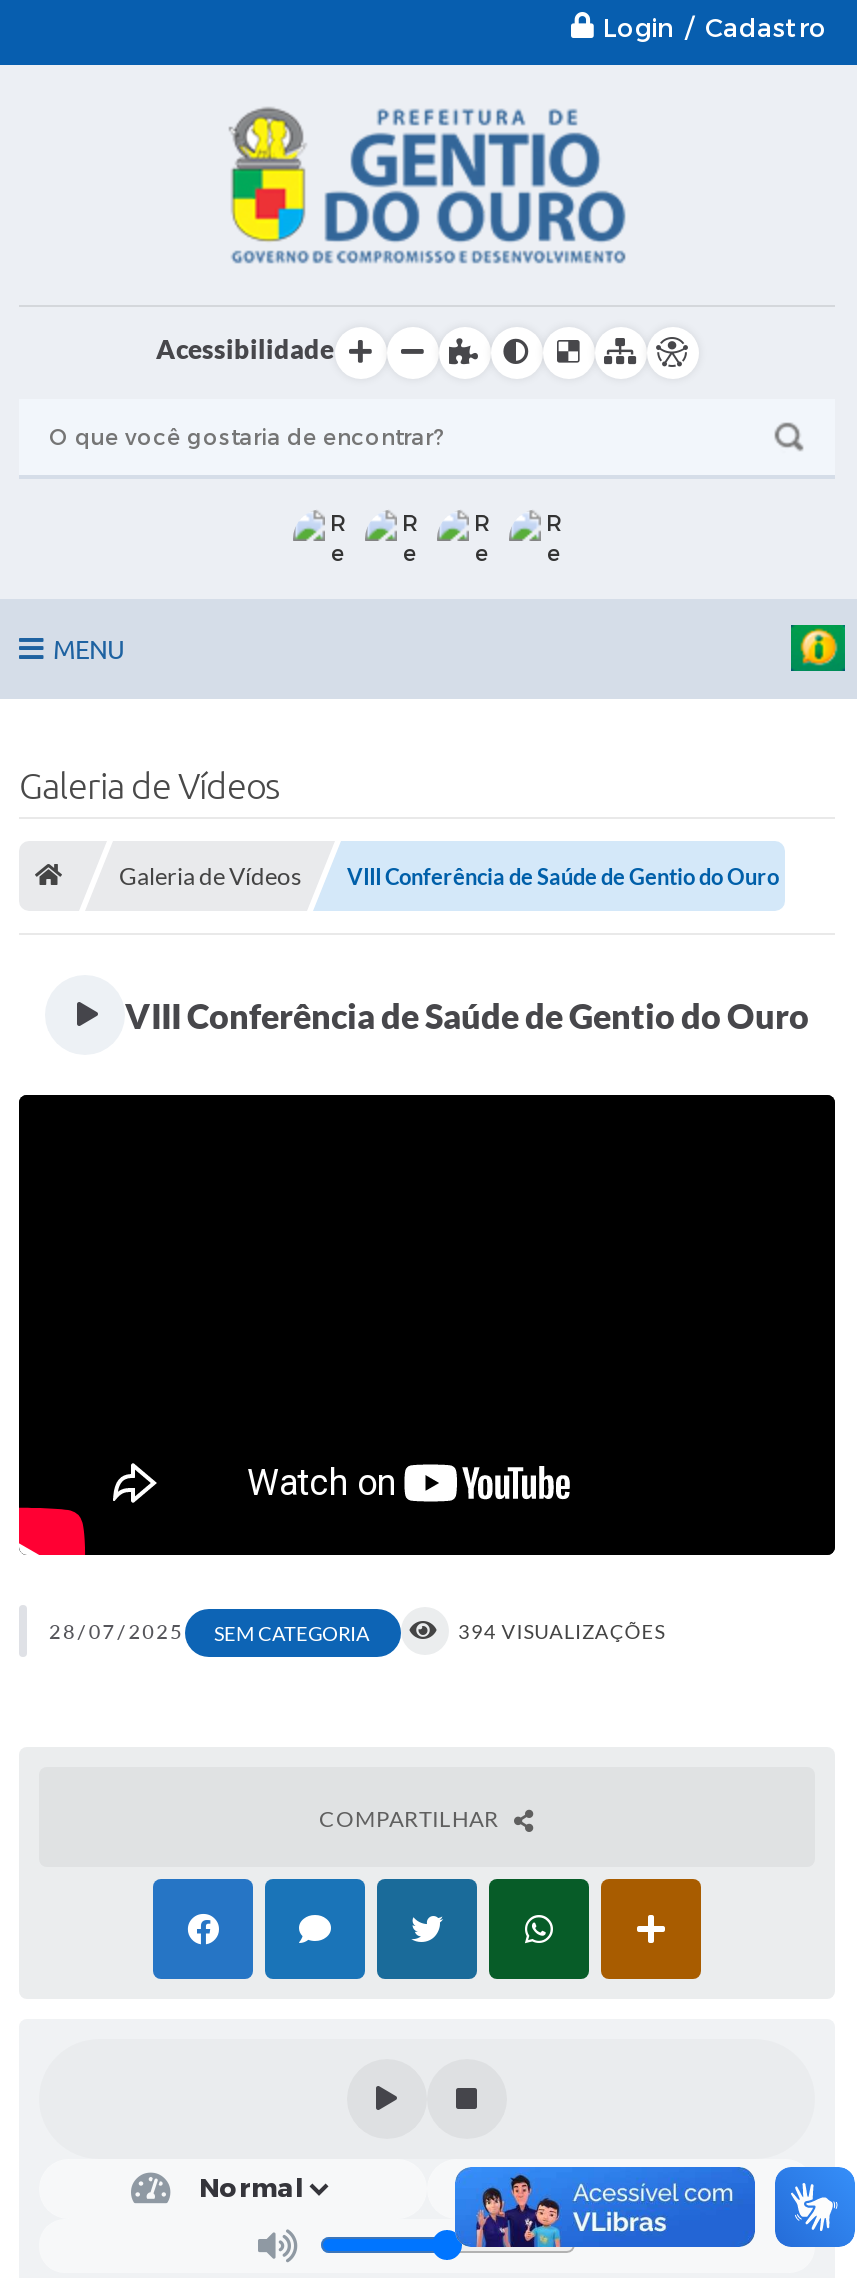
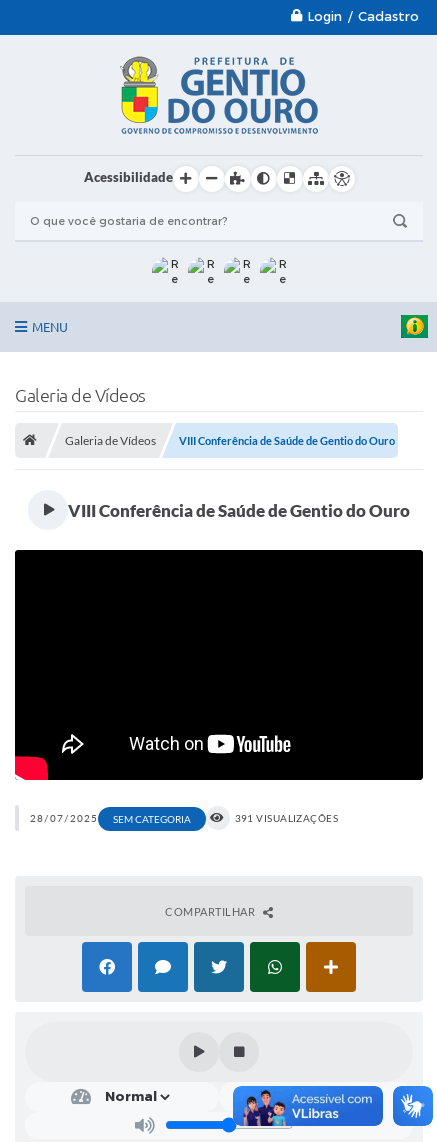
- 394 VISUALIZAÇÕES
+ 391 VISUALIZAÇÕES
